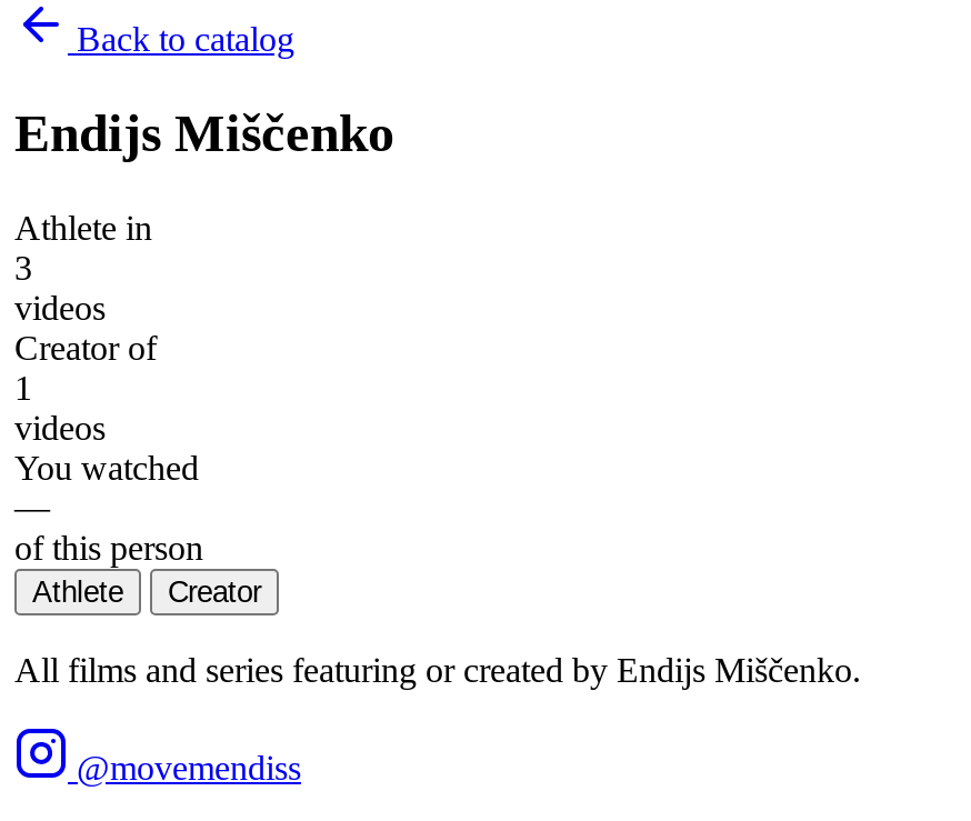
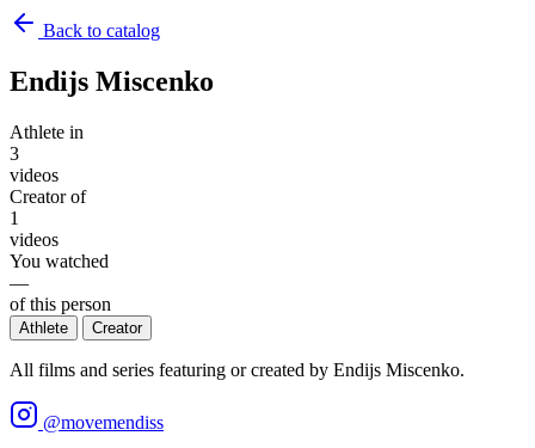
- Endijs Miščenko
+ Endijs Miscenko

- All films and series featuring or created by Endijs Miščenko.
+ All films and series featuring or created by Endijs Miscenko.
